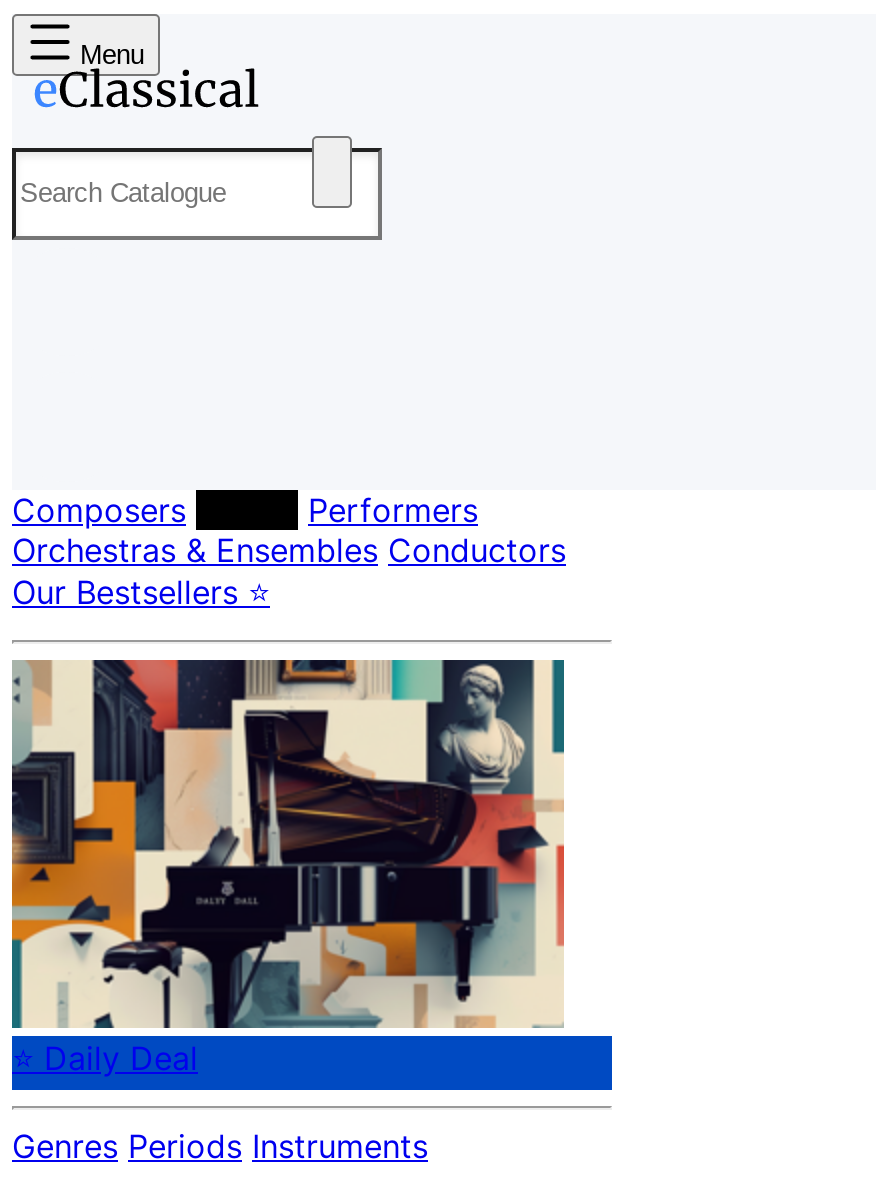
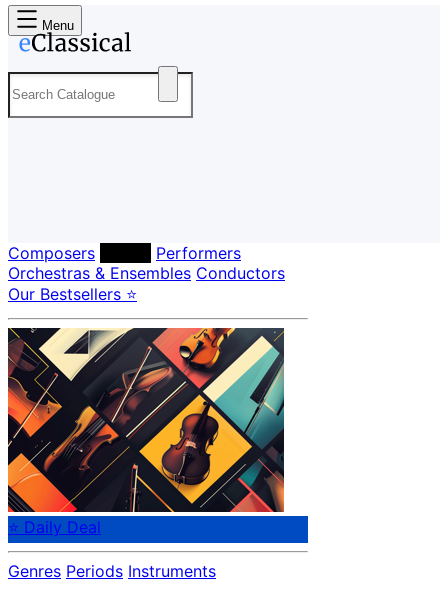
- [image]
+ [image]
